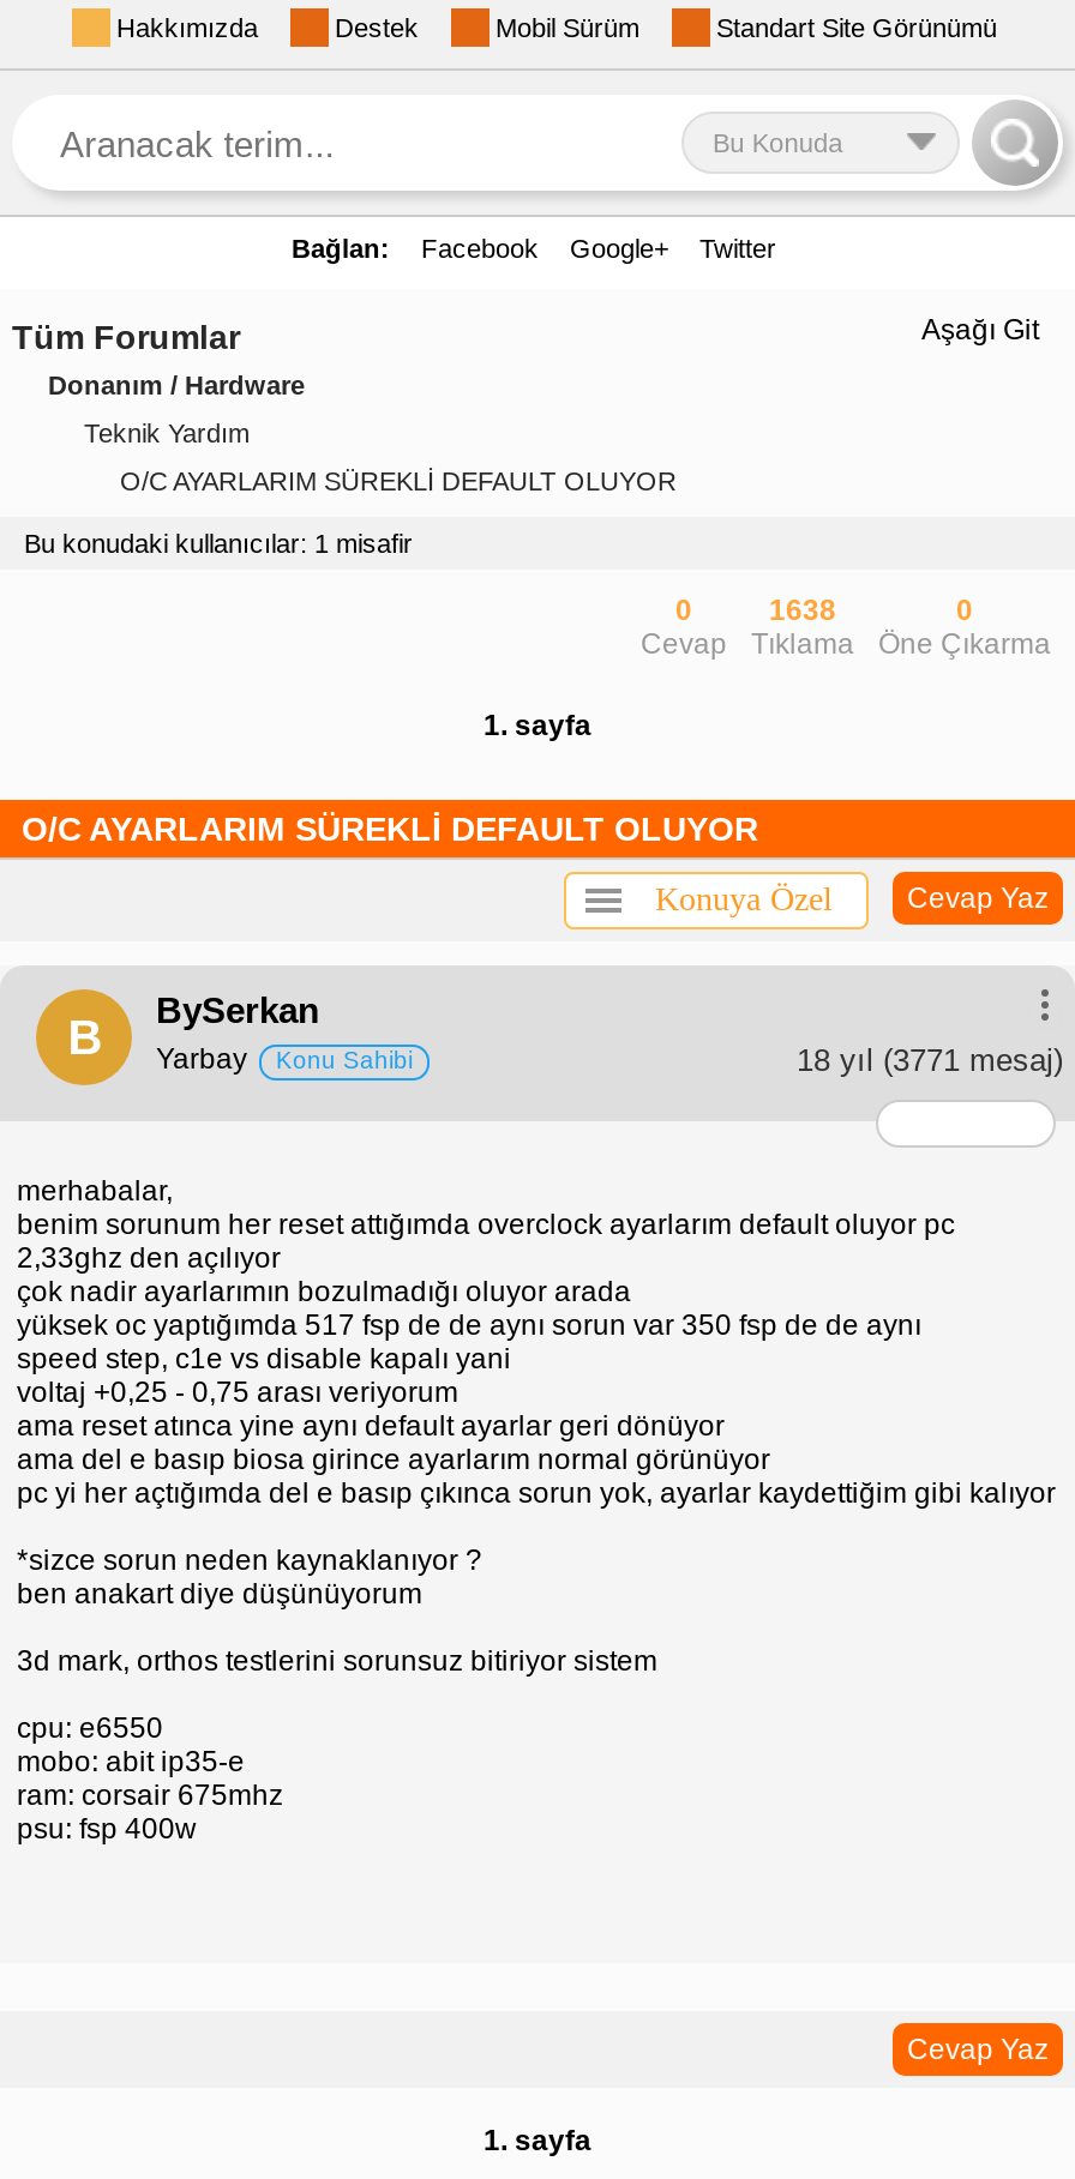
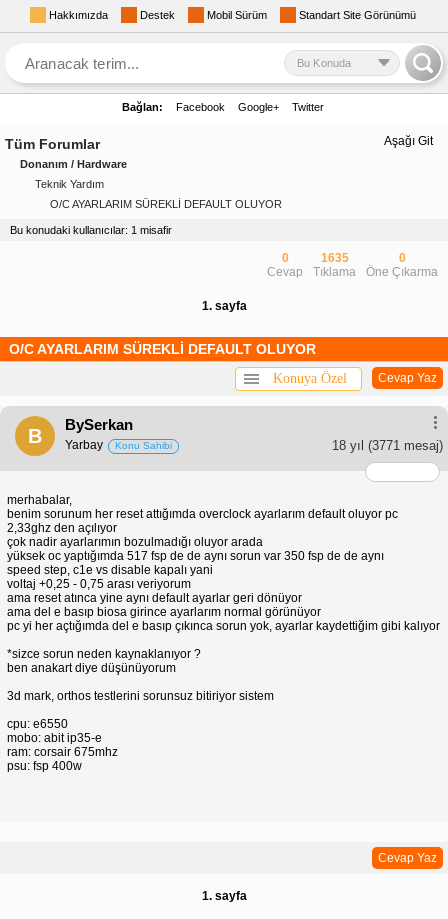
- 1638
+ 1635
